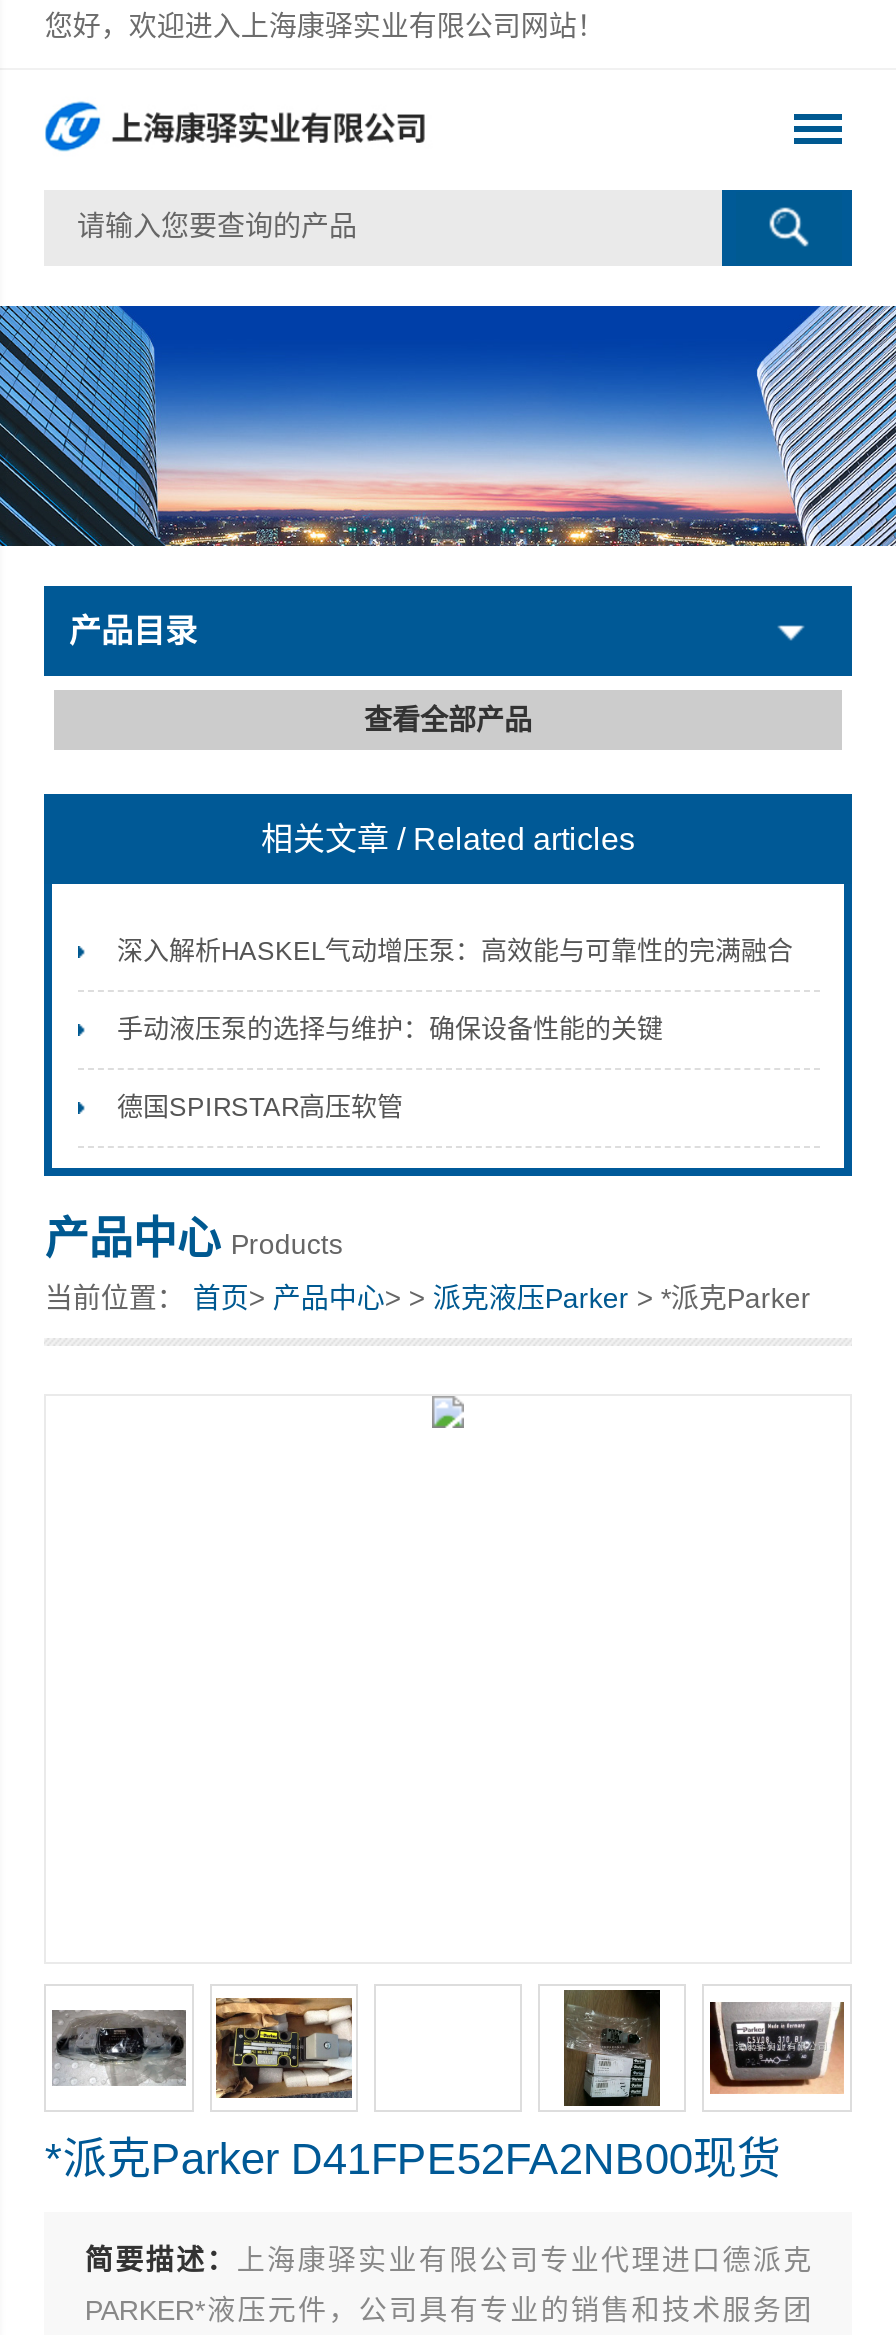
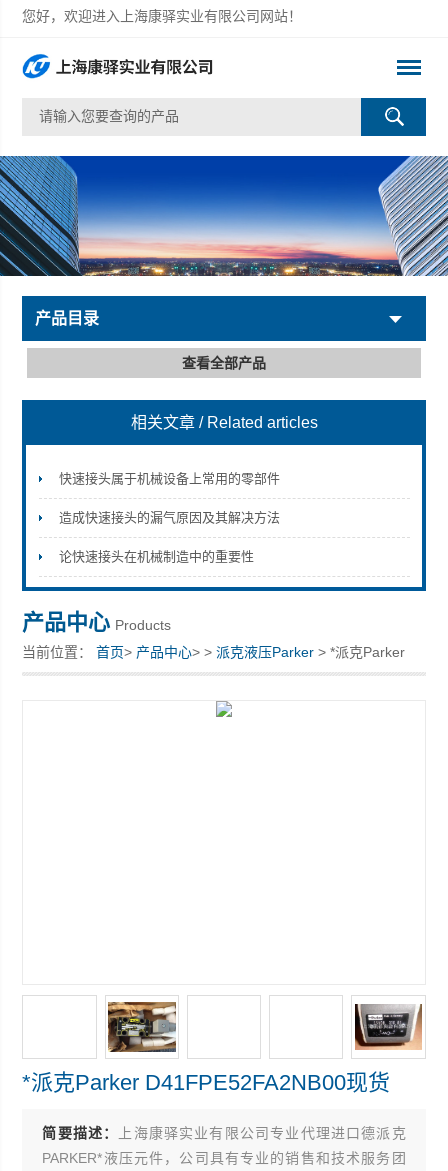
- 深入解析HASKEL气动增压泵：高效能与可靠性的完满融合
+ 快速接头属于机械设备上常用的零部件

- 手动液压泵的选择与维护：确保设备性能的关键
+ 造成快速接头的漏气原因及其解决方法

- 德国SPIRSTAR高压软管
+ 论快速接头在机械制造中的重要性

- [image]

- [image]
